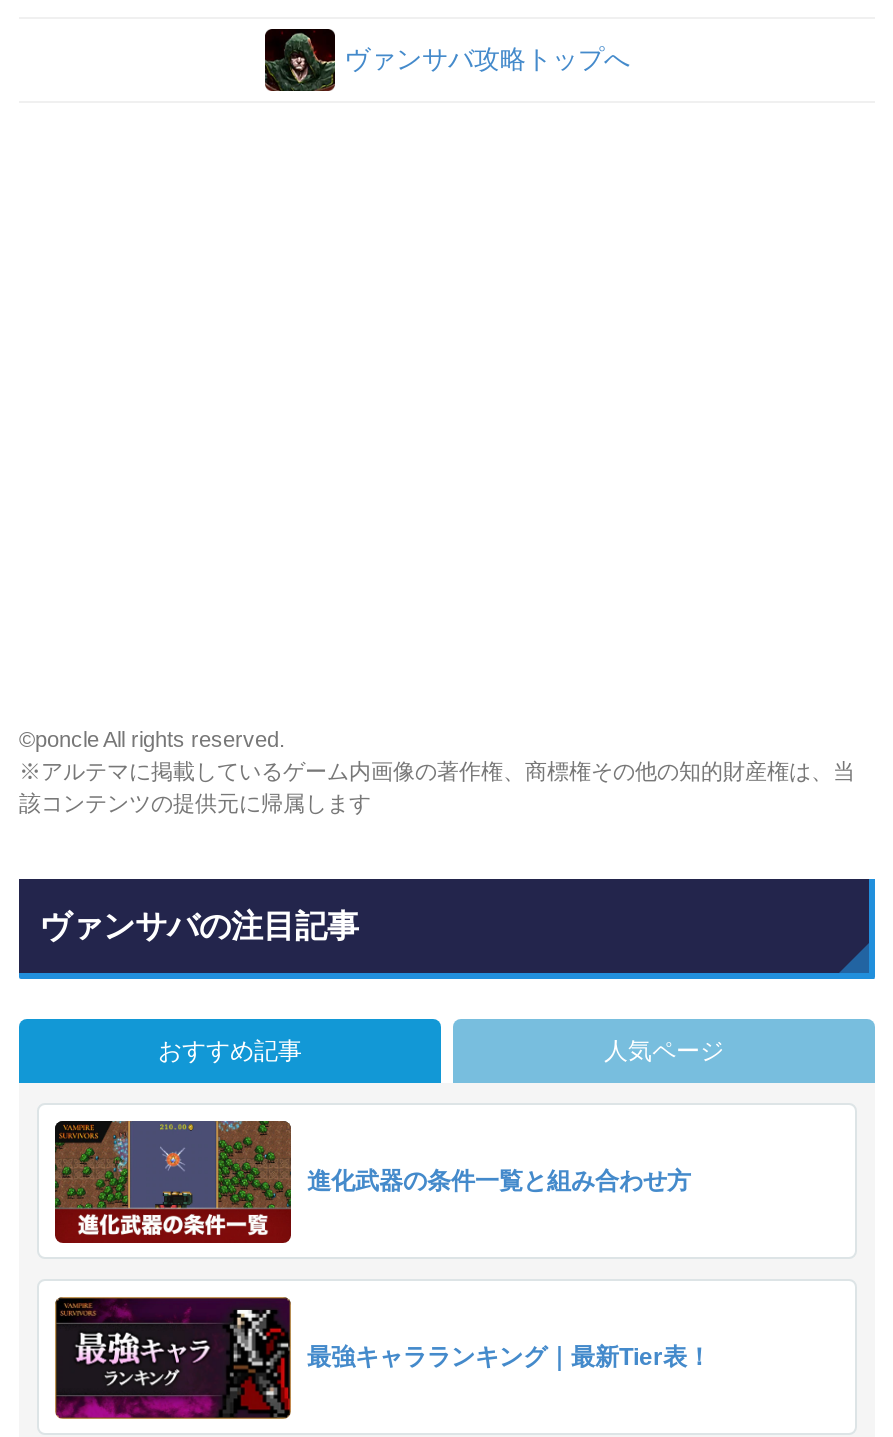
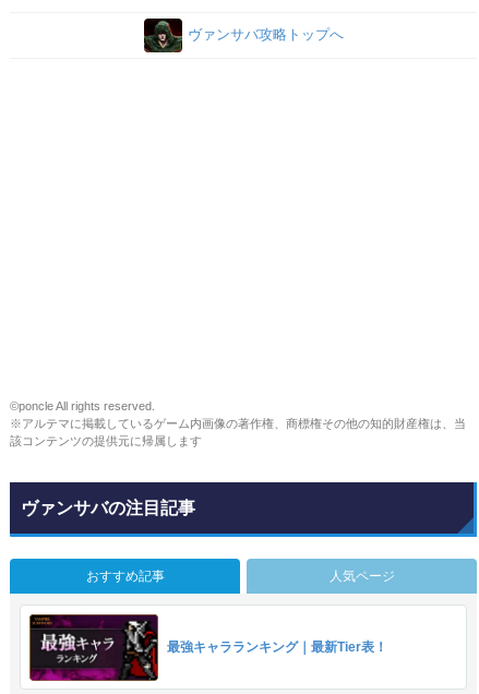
- [image]
- 進化武器の条件一覧と組み合わせ方
